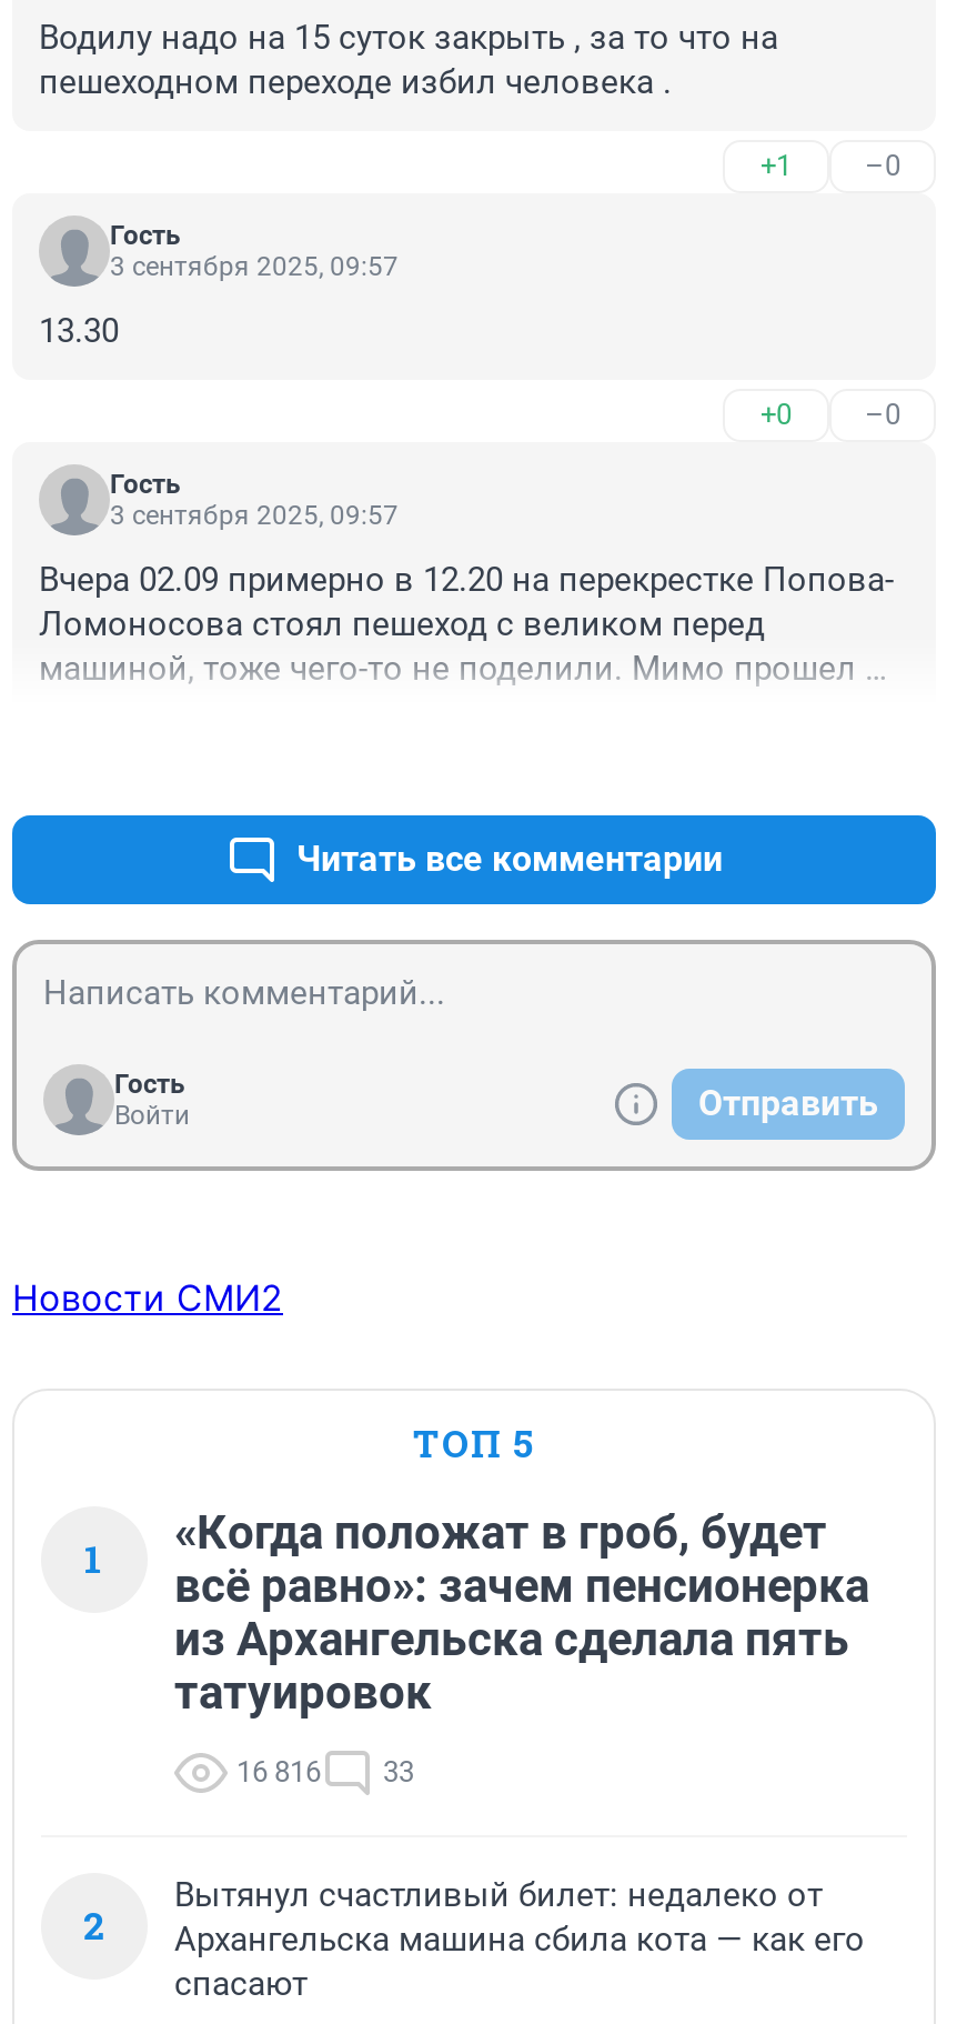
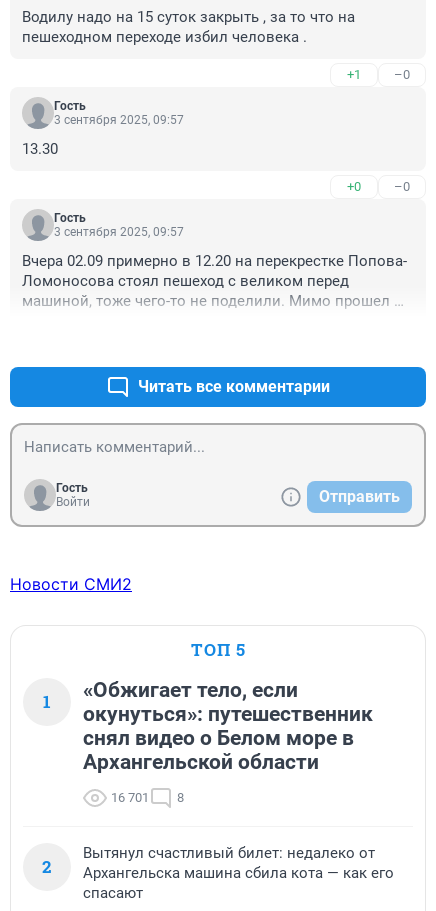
- «Когда положат в гроб, будет
- всё равно»: зачем пенсионерка
- из Архангельска сделала пять
- татуировок
+ «Обжигает тело, если
+ окунуться»: путешественник
+ снял видео о Белом море в
+ Архангельской области

- 16 816
- 33
+ 16 701
+ 8
